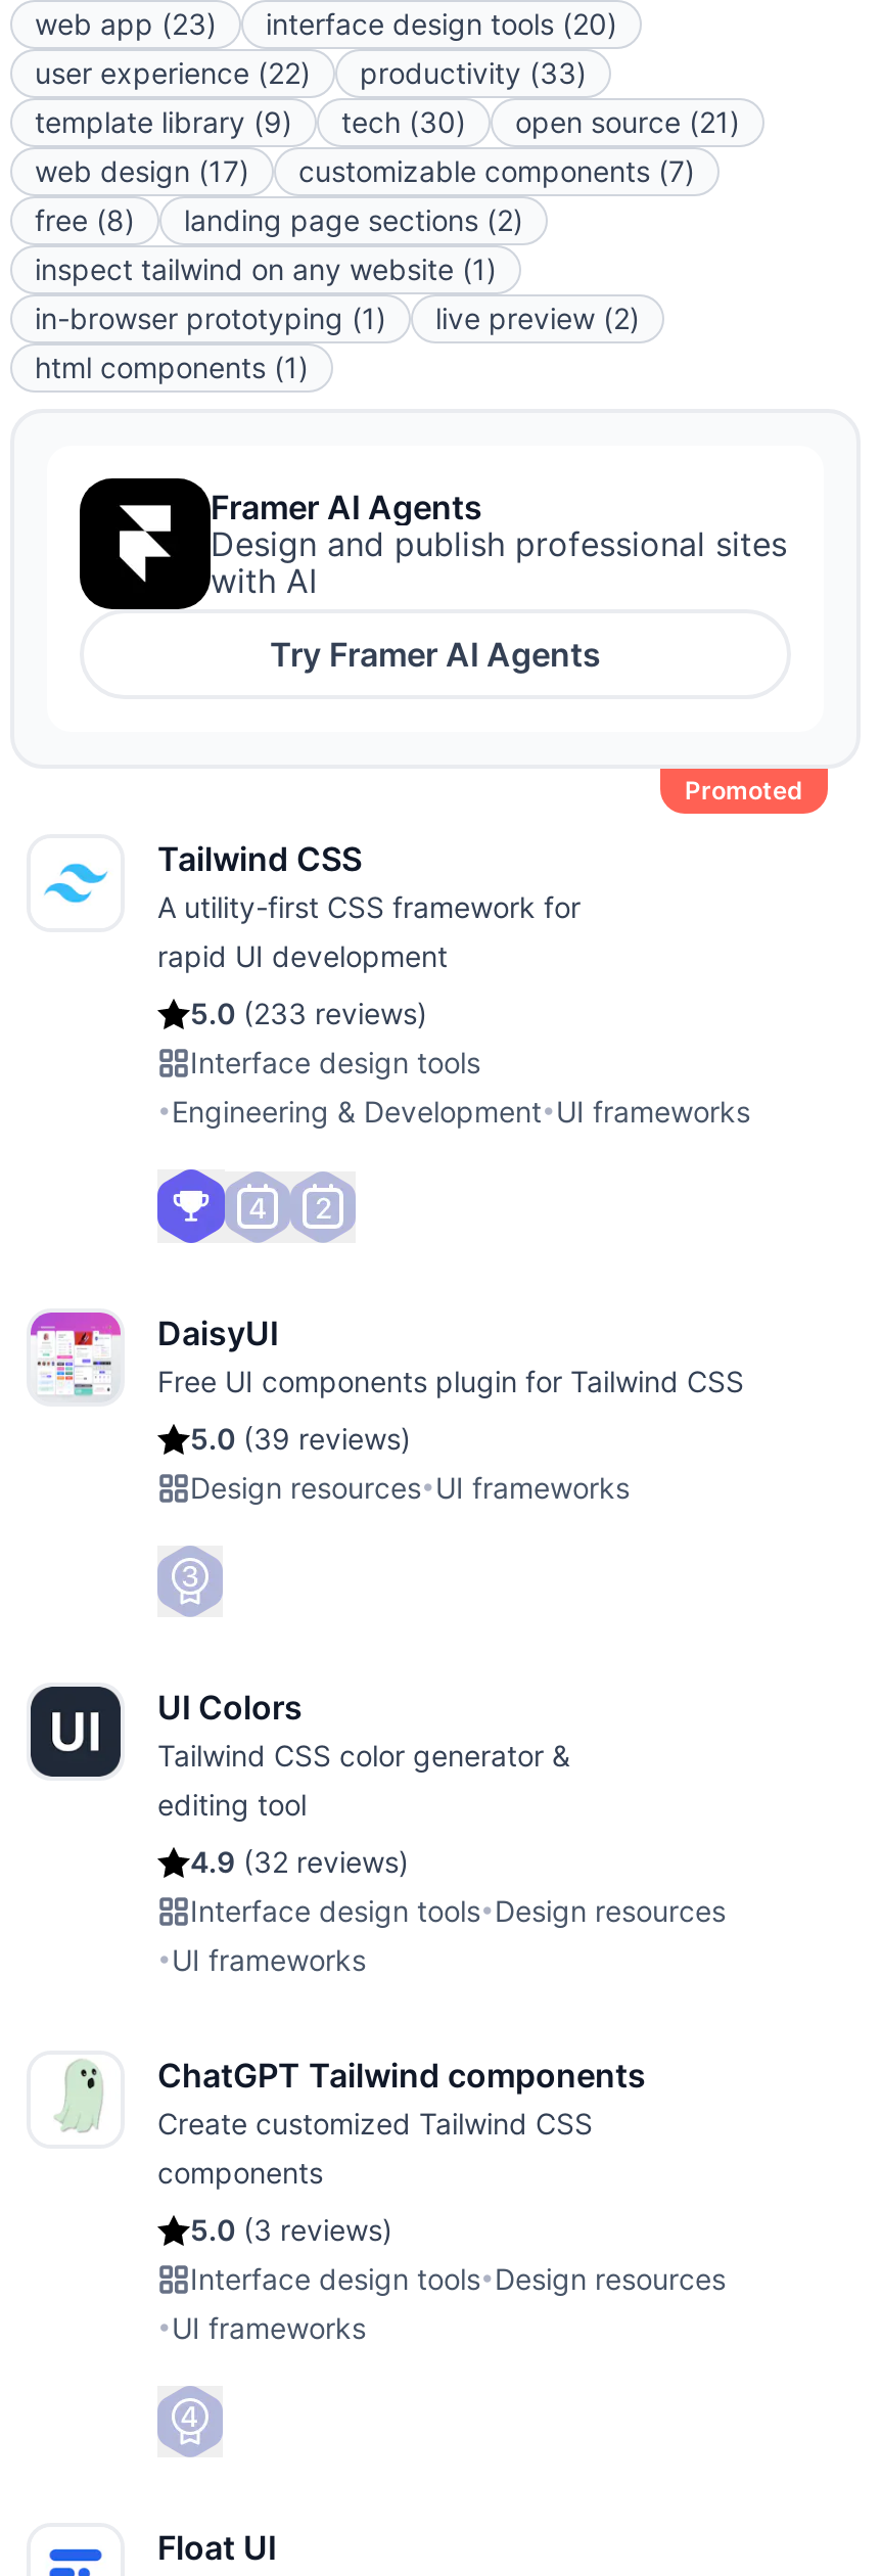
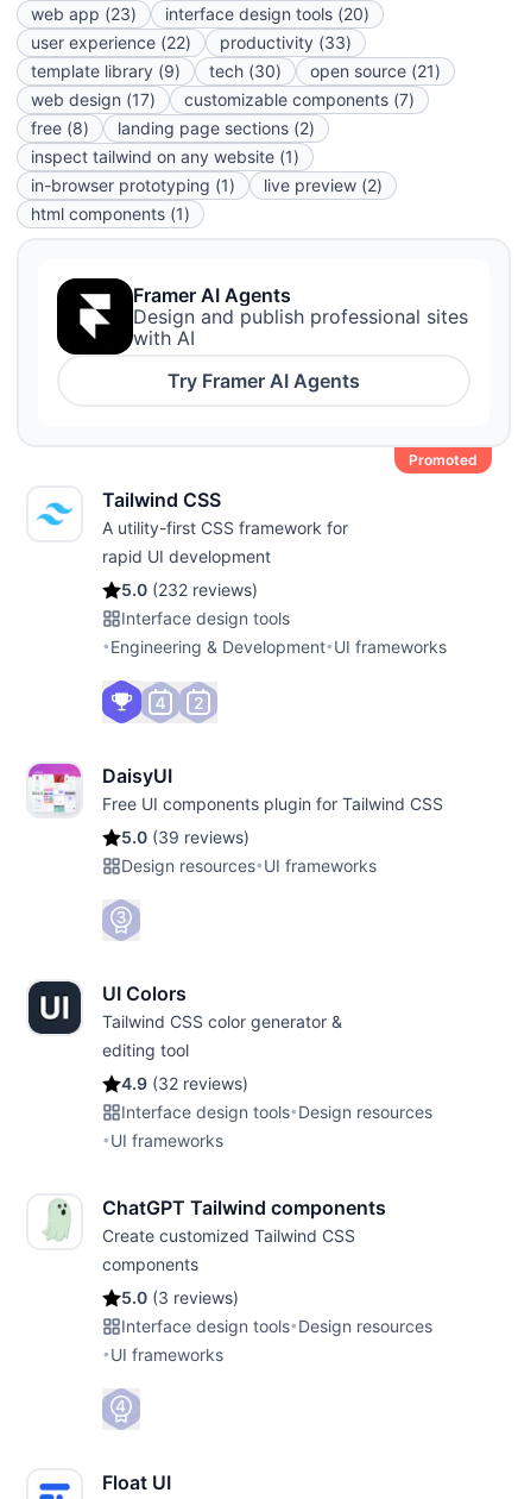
- 5.0 (233 reviews)
+ 5.0 (232 reviews)
